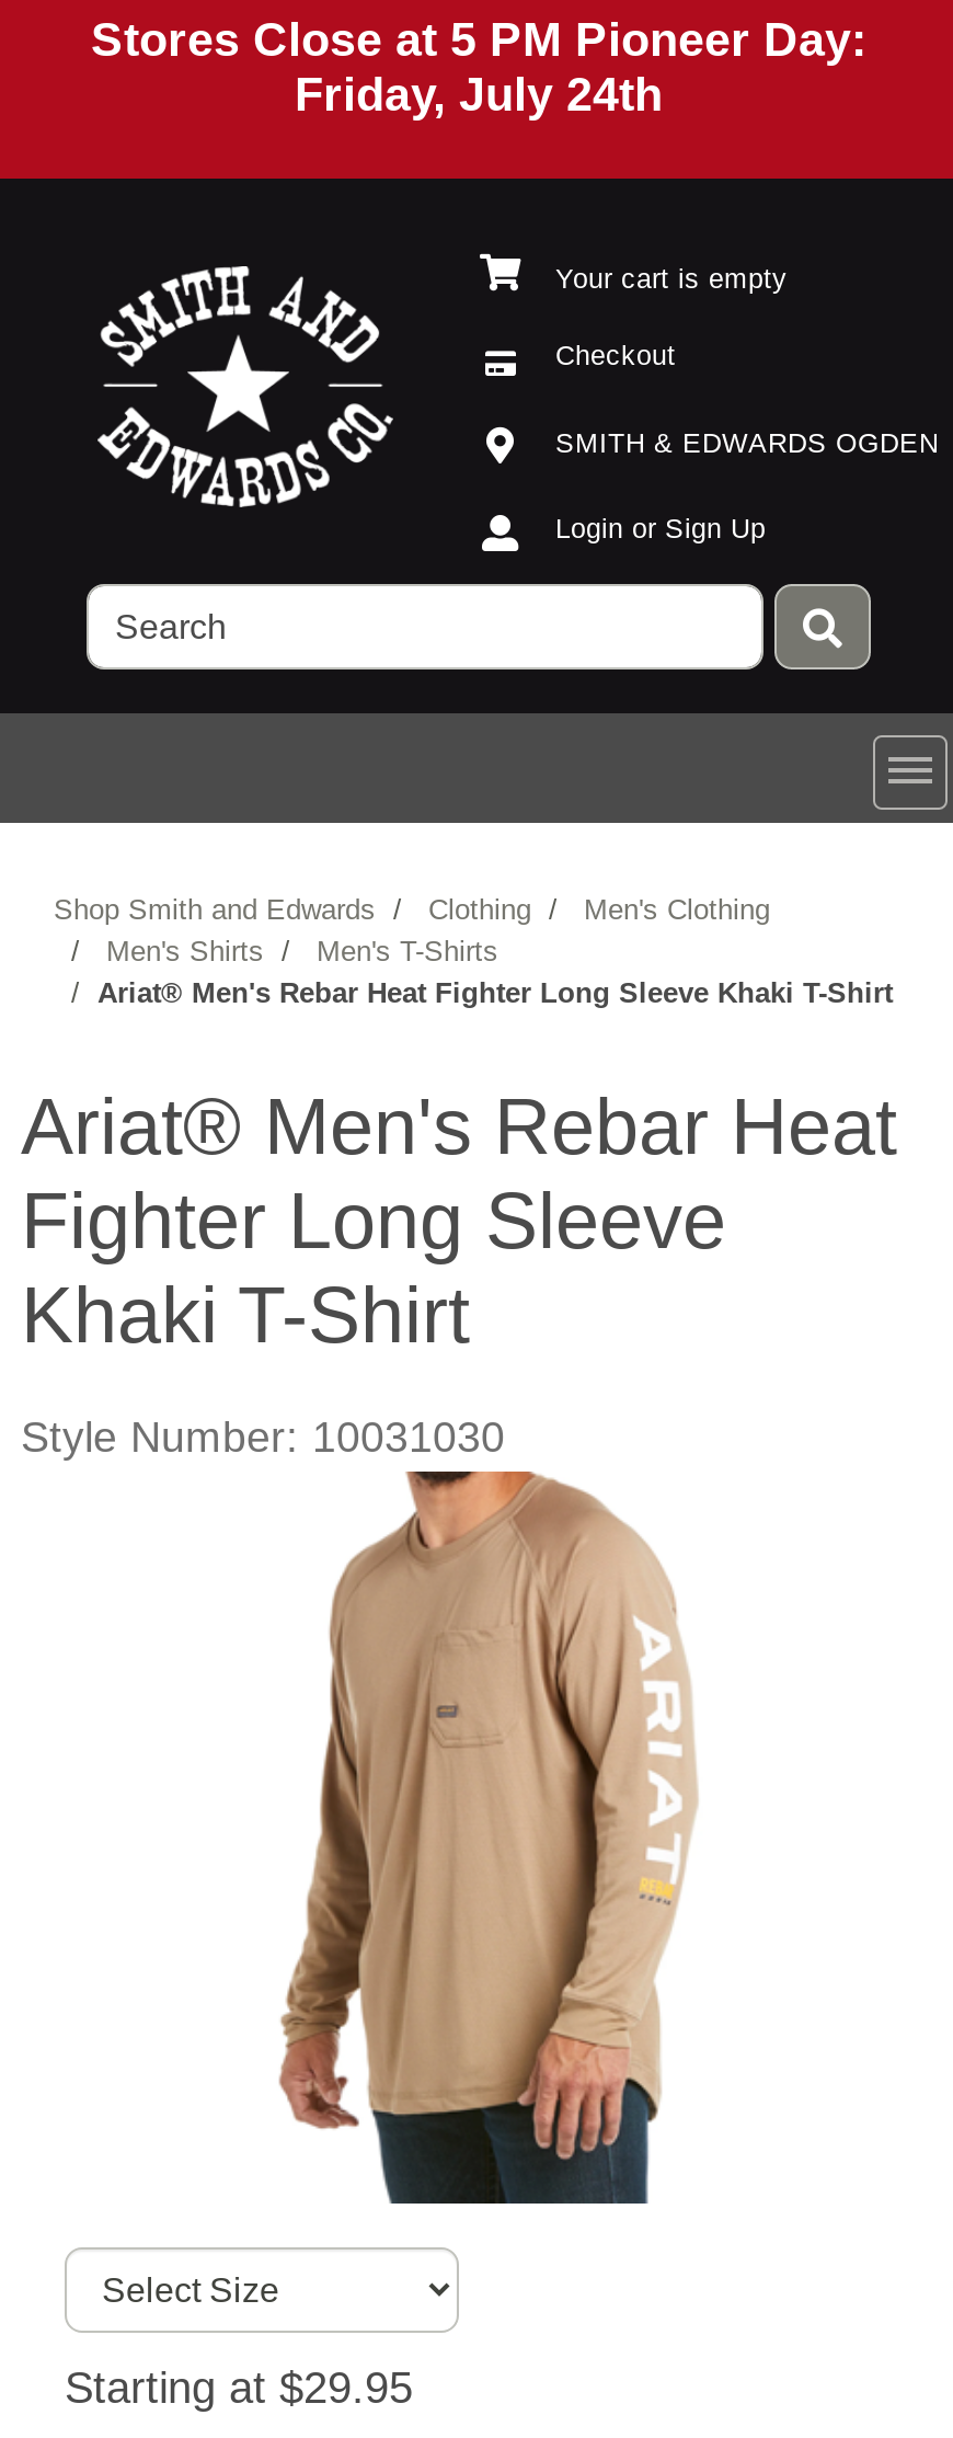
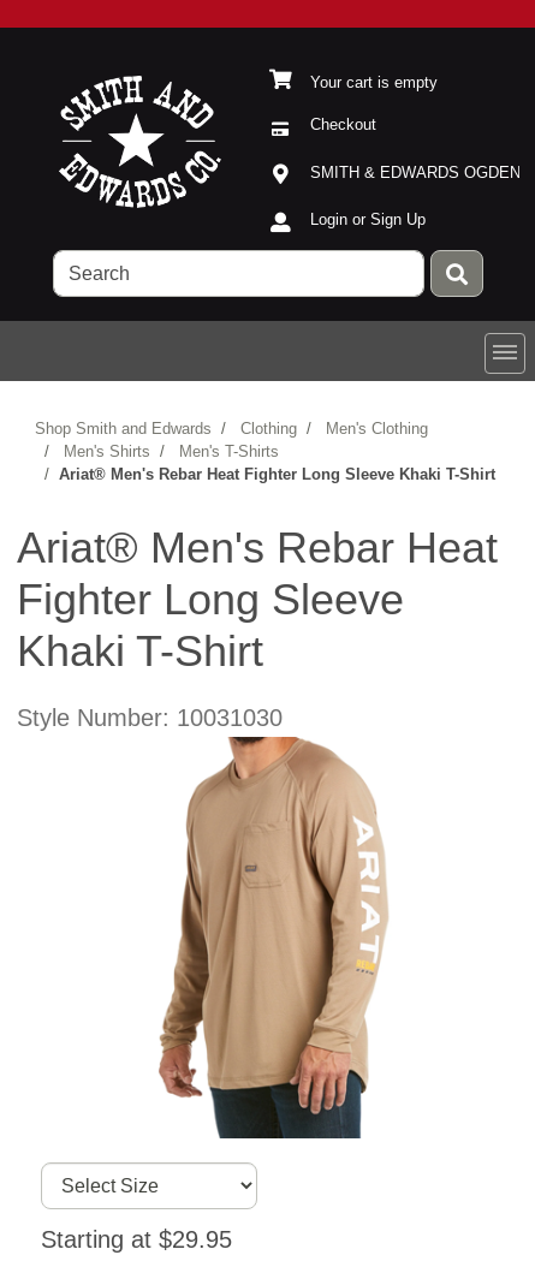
- Stores Close at 5 PM Pioneer Day:
- Friday, July 24th
